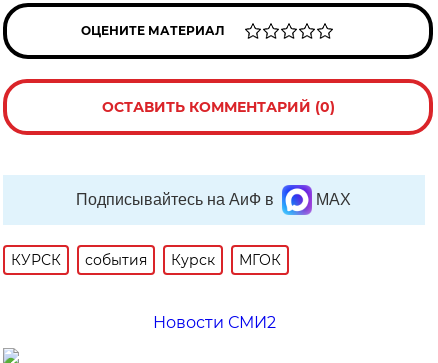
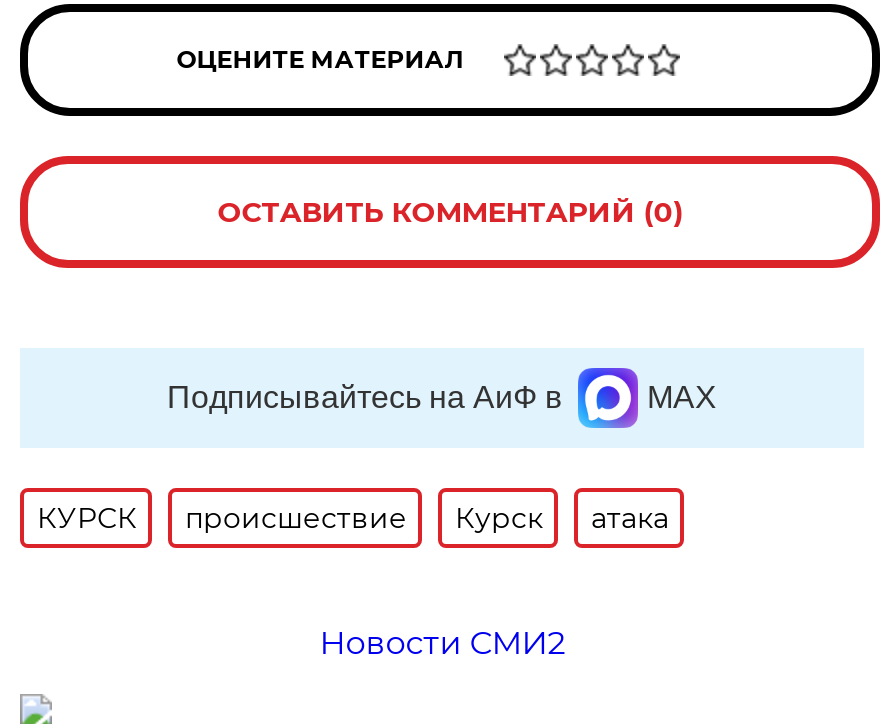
- события
+ происшествие

- МГОК
+ атака
